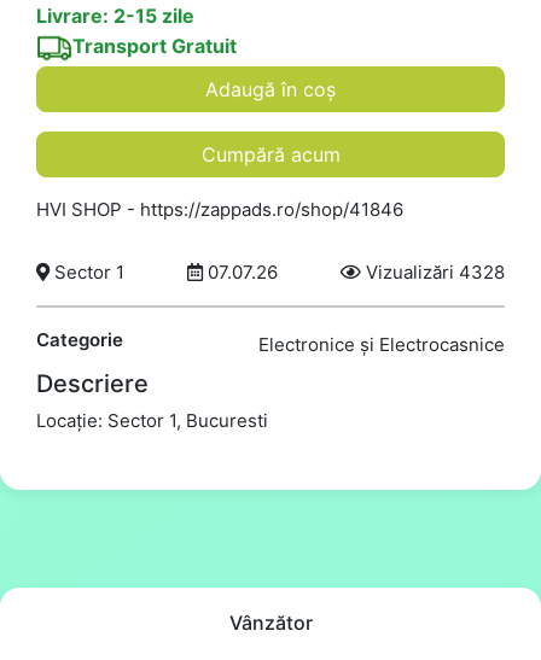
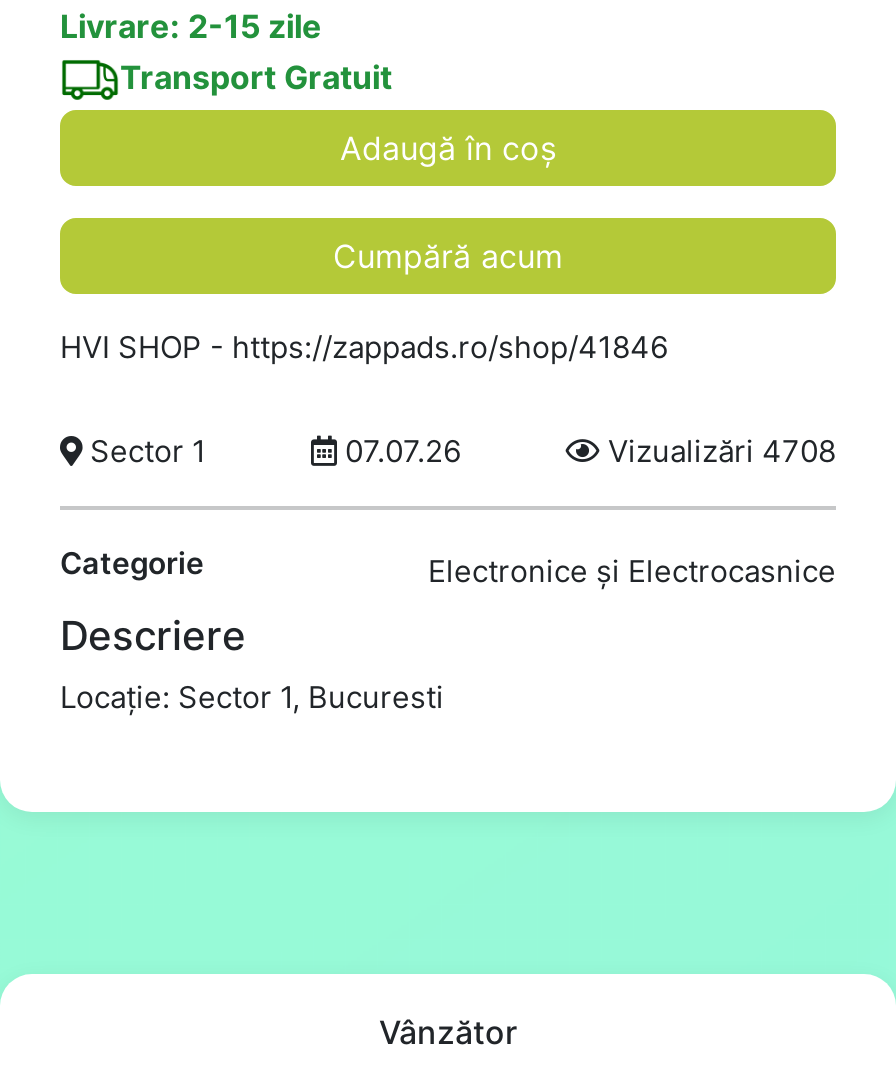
- Vizualizări 4328
+ Vizualizări 4708
